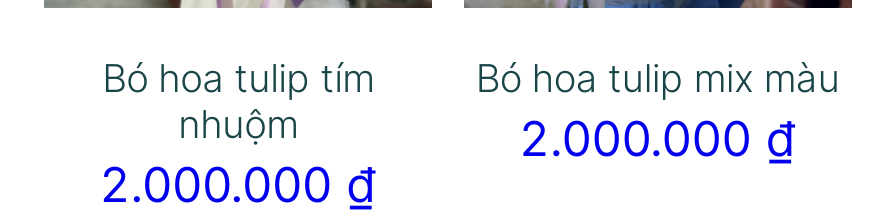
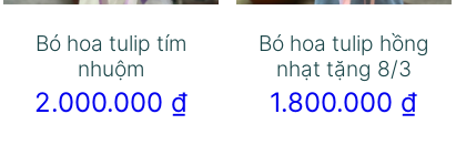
- Bó hoa tulip mix màu
- 2.000.000 ₫
+ Bó hoa tulip hồng
+ nhạt tặng 8/3
+ 1.800.000 ₫
